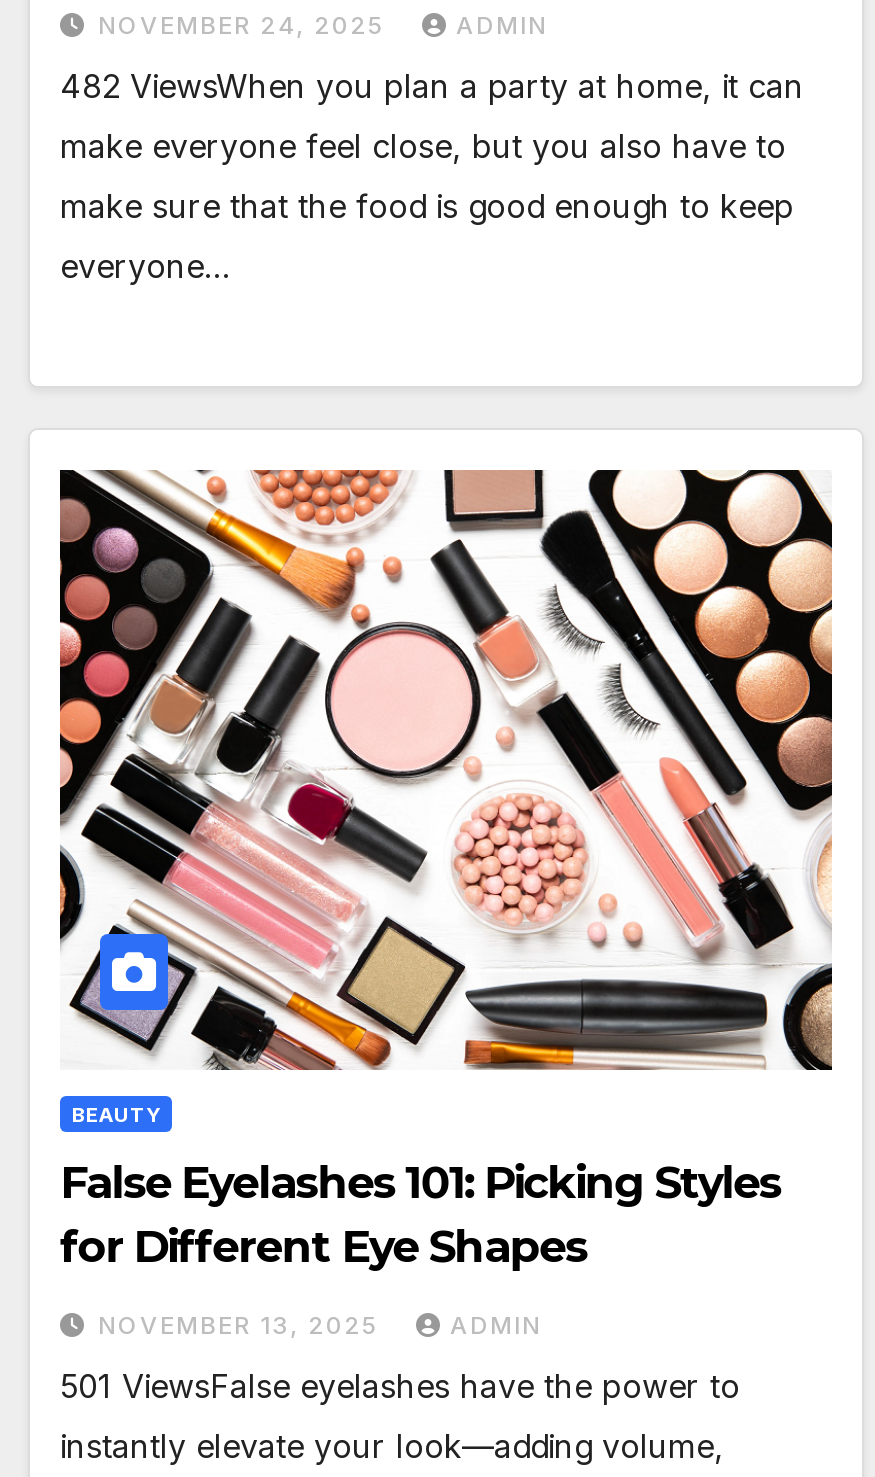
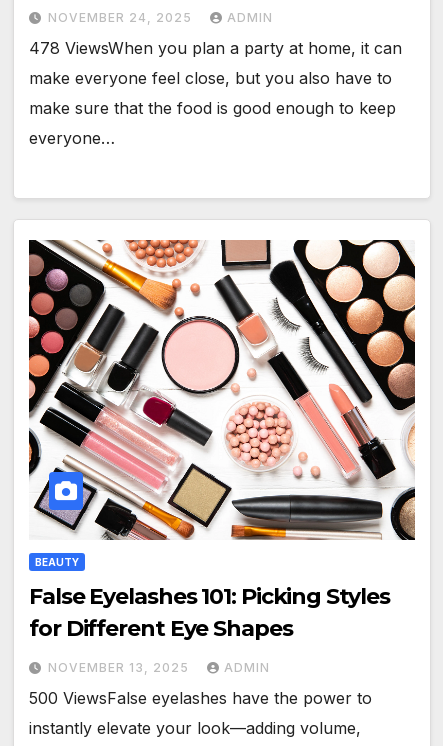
- 482 ViewsWhen you plan a party at home, it can
+ 478 ViewsWhen you plan a party at home, it can

- 501 ViewsFalse eyelashes have the power to
+ 500 ViewsFalse eyelashes have the power to
